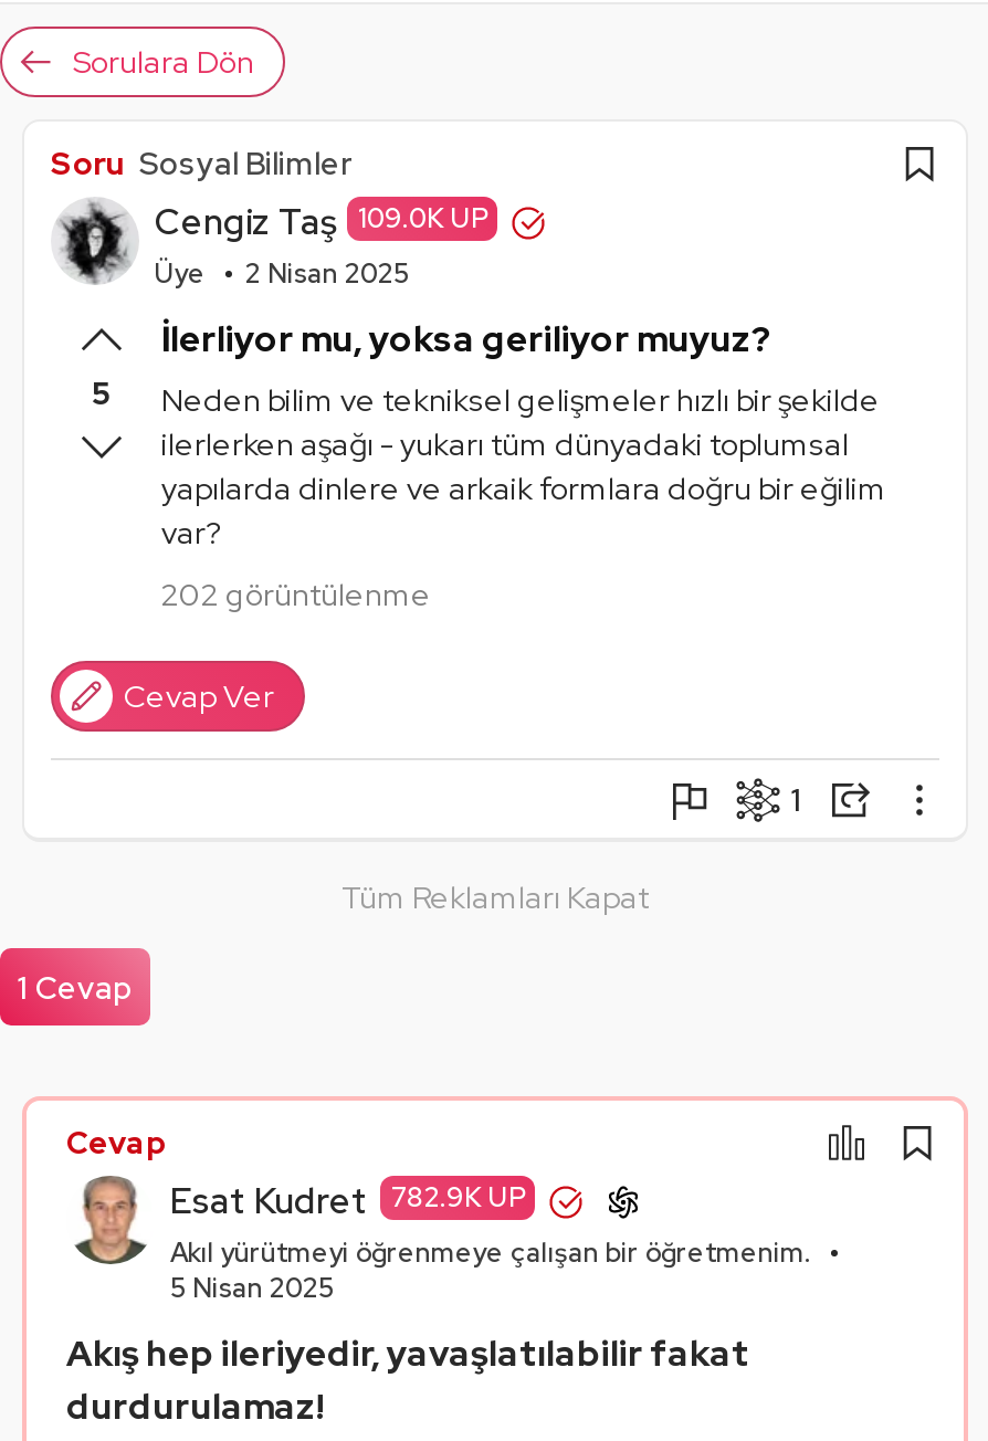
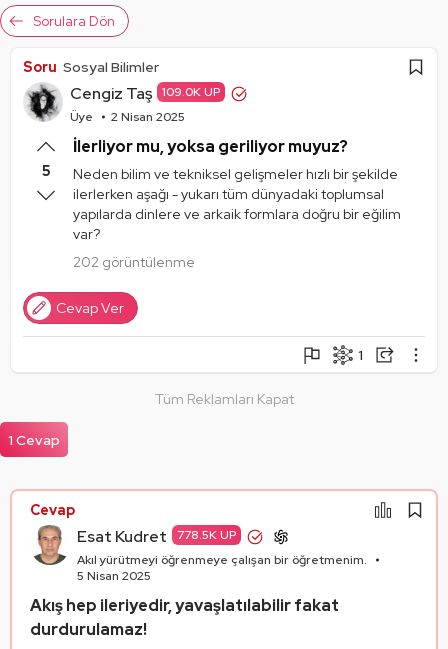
- Esat Kudret 782.9K UP
+ Esat Kudret 778.5K UP
